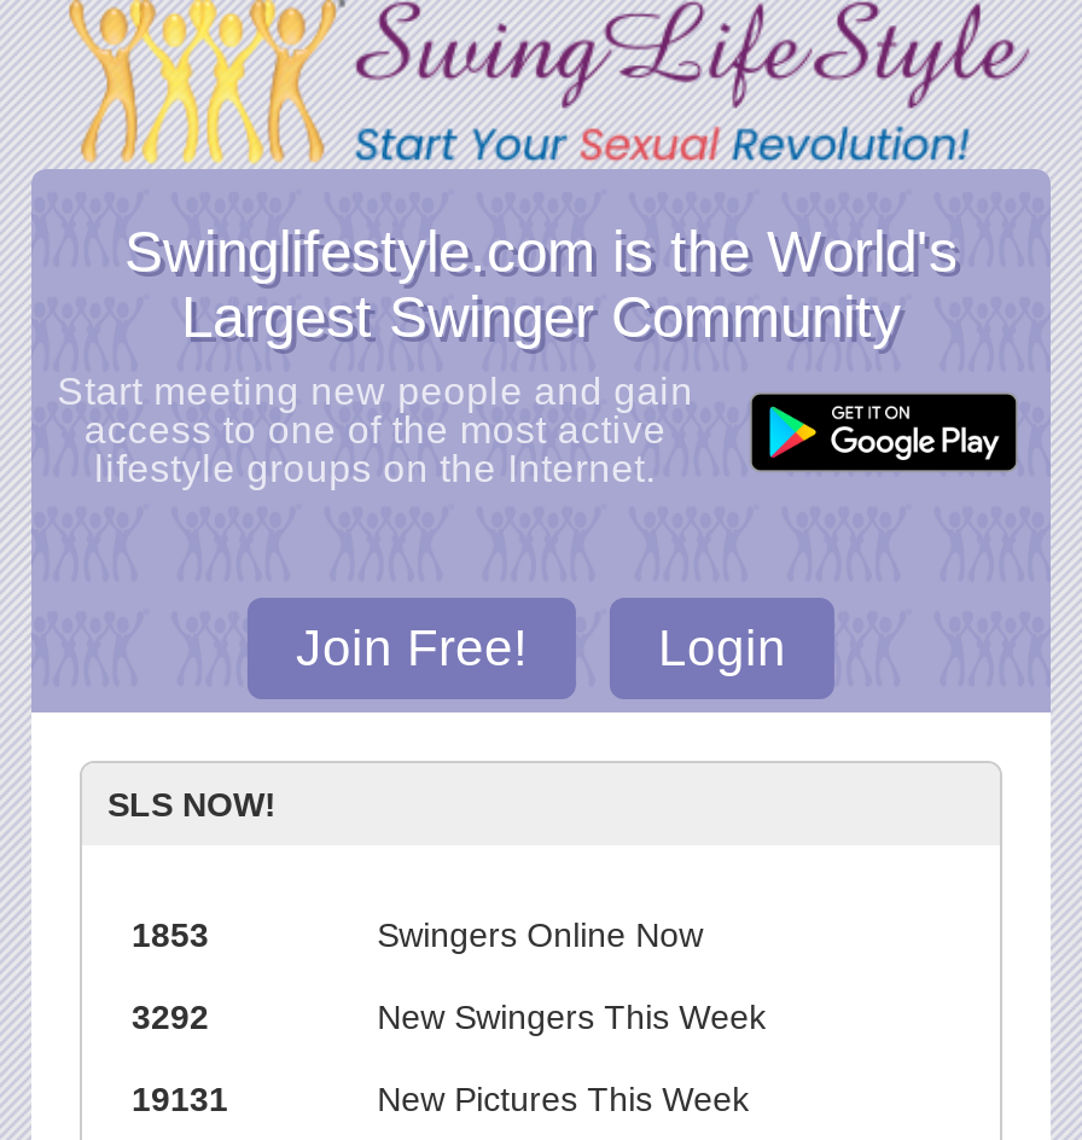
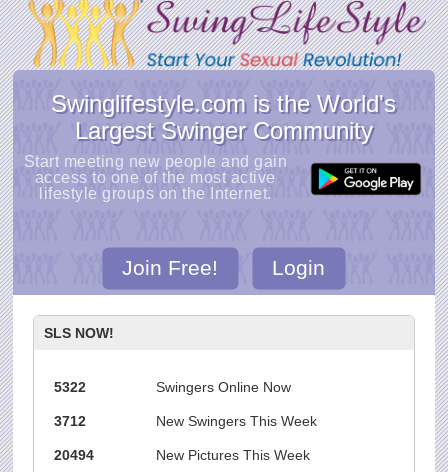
- 1853
+ 5322

- 3292
+ 3712

- 19131
+ 20494
